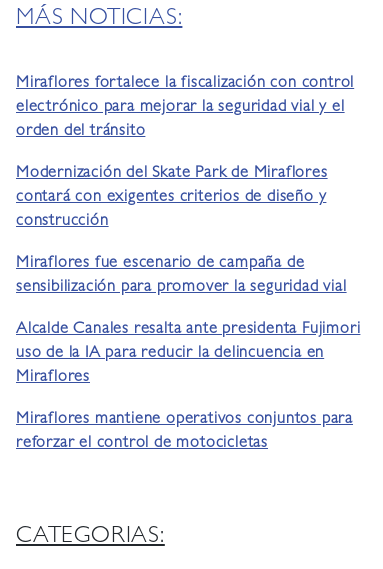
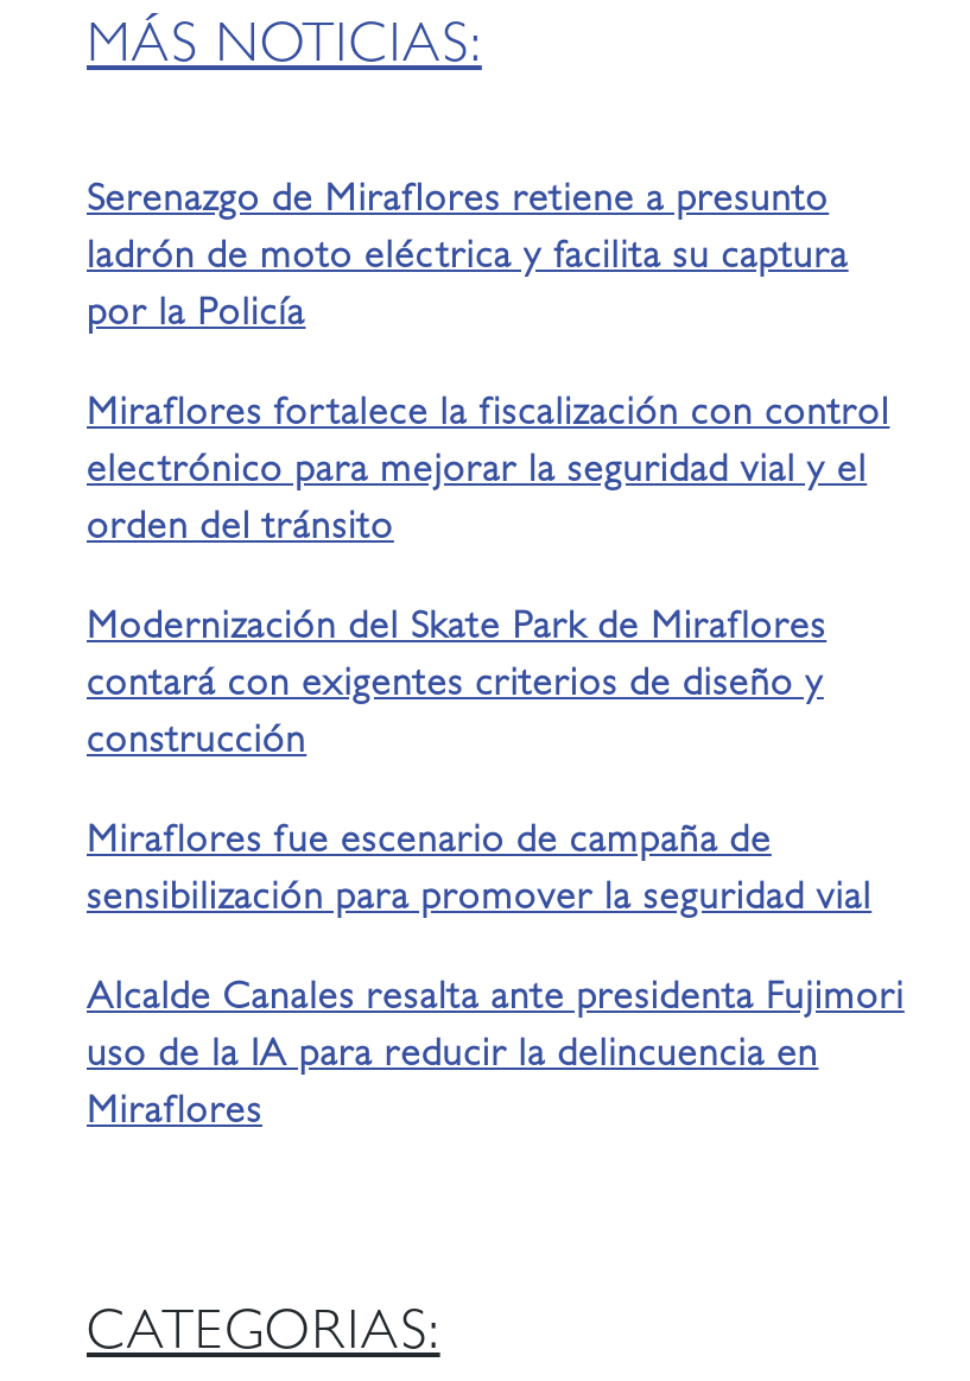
+ Serenazgo de Miraflores retiene a presunto
+ ladrón de moto eléctrica y facilita su captura
+ por la Policía

moved down: Miraflores fortalece la fiscalización con control | electrónico para mejorar la seguridad vial y el | orden del tránsito | ... | uso de la IA para reducir la delincuencia en | Miraflores

- Miraflores mantiene operativos conjuntos para
- reforzar el control de motocicletas
